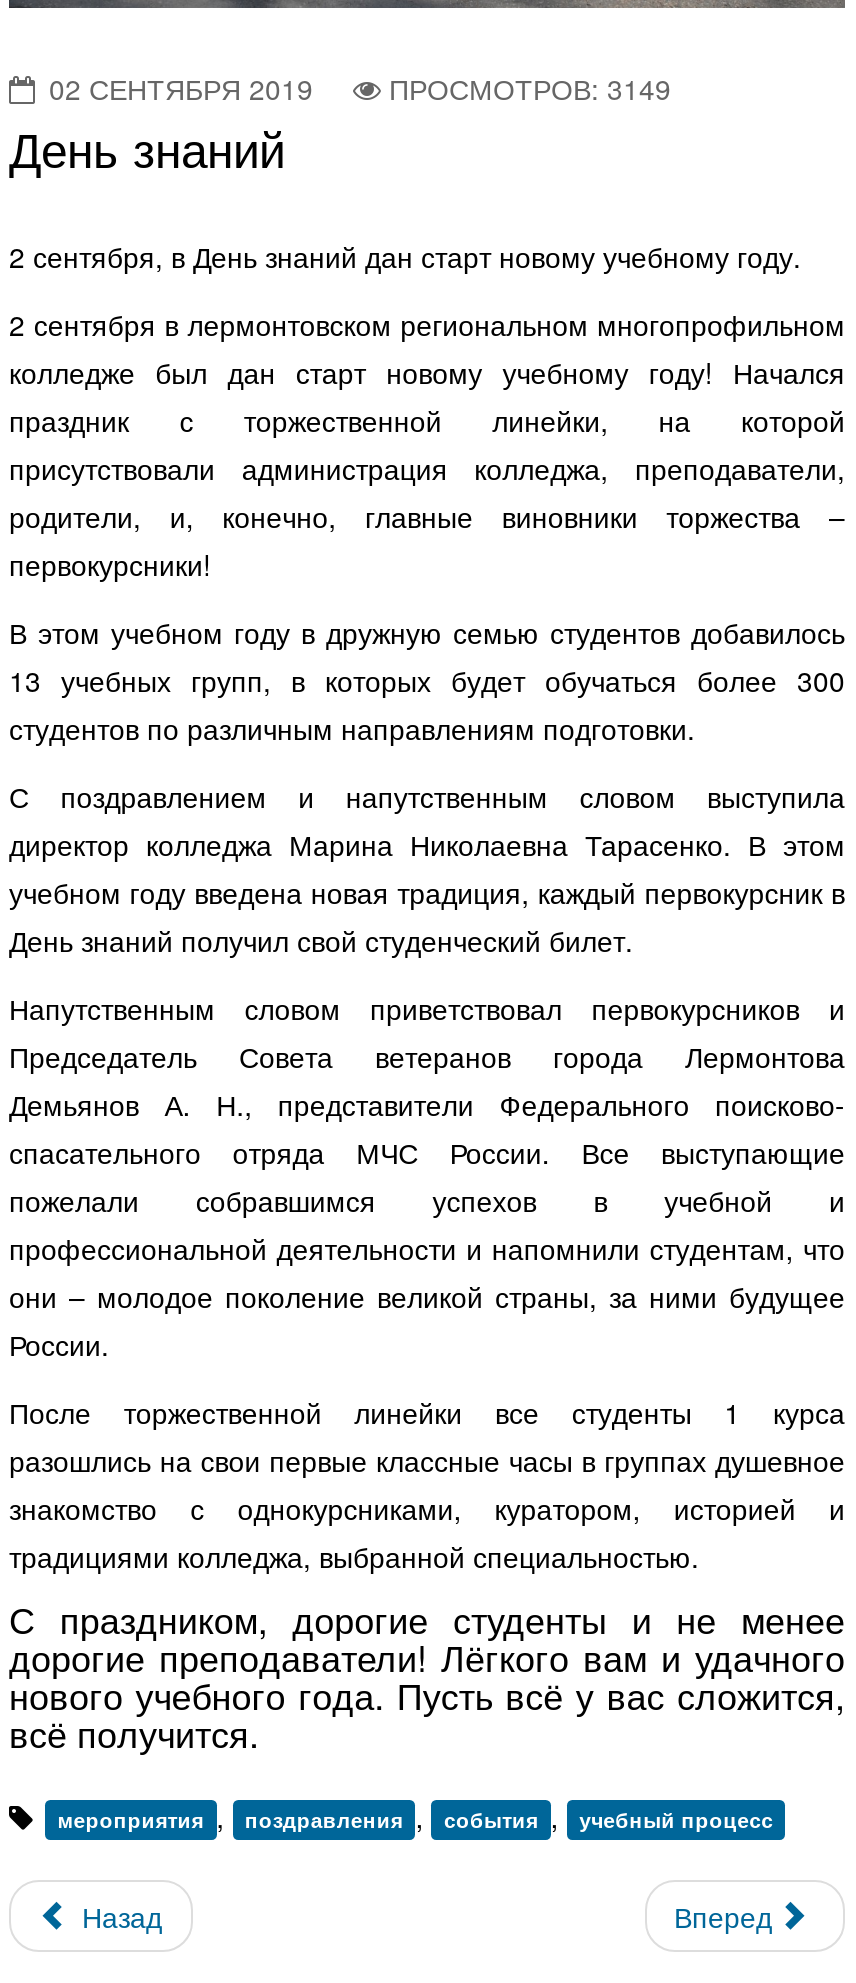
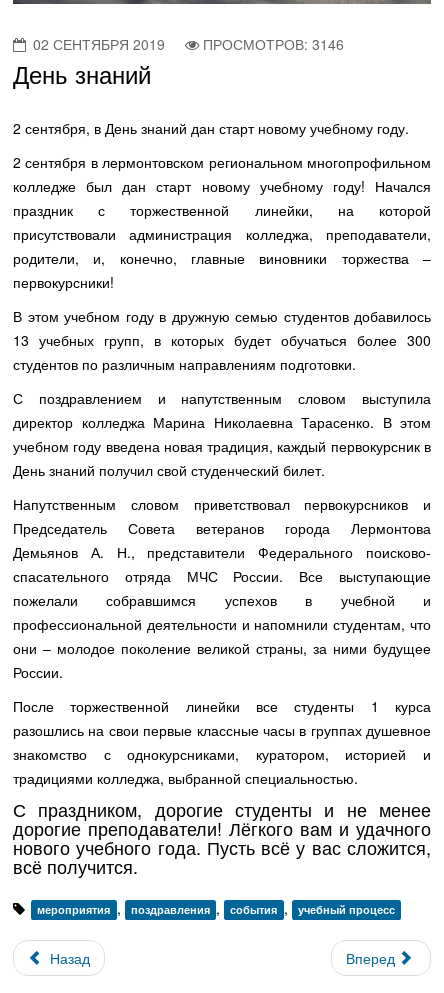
- 02 СЕНТЯБРЯ 2019 ПРОСМОТРОВ: 3149
+ 02 СЕНТЯБРЯ 2019 ПРОСМОТРОВ: 3146
